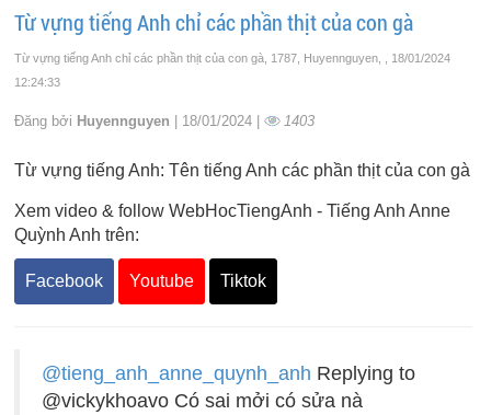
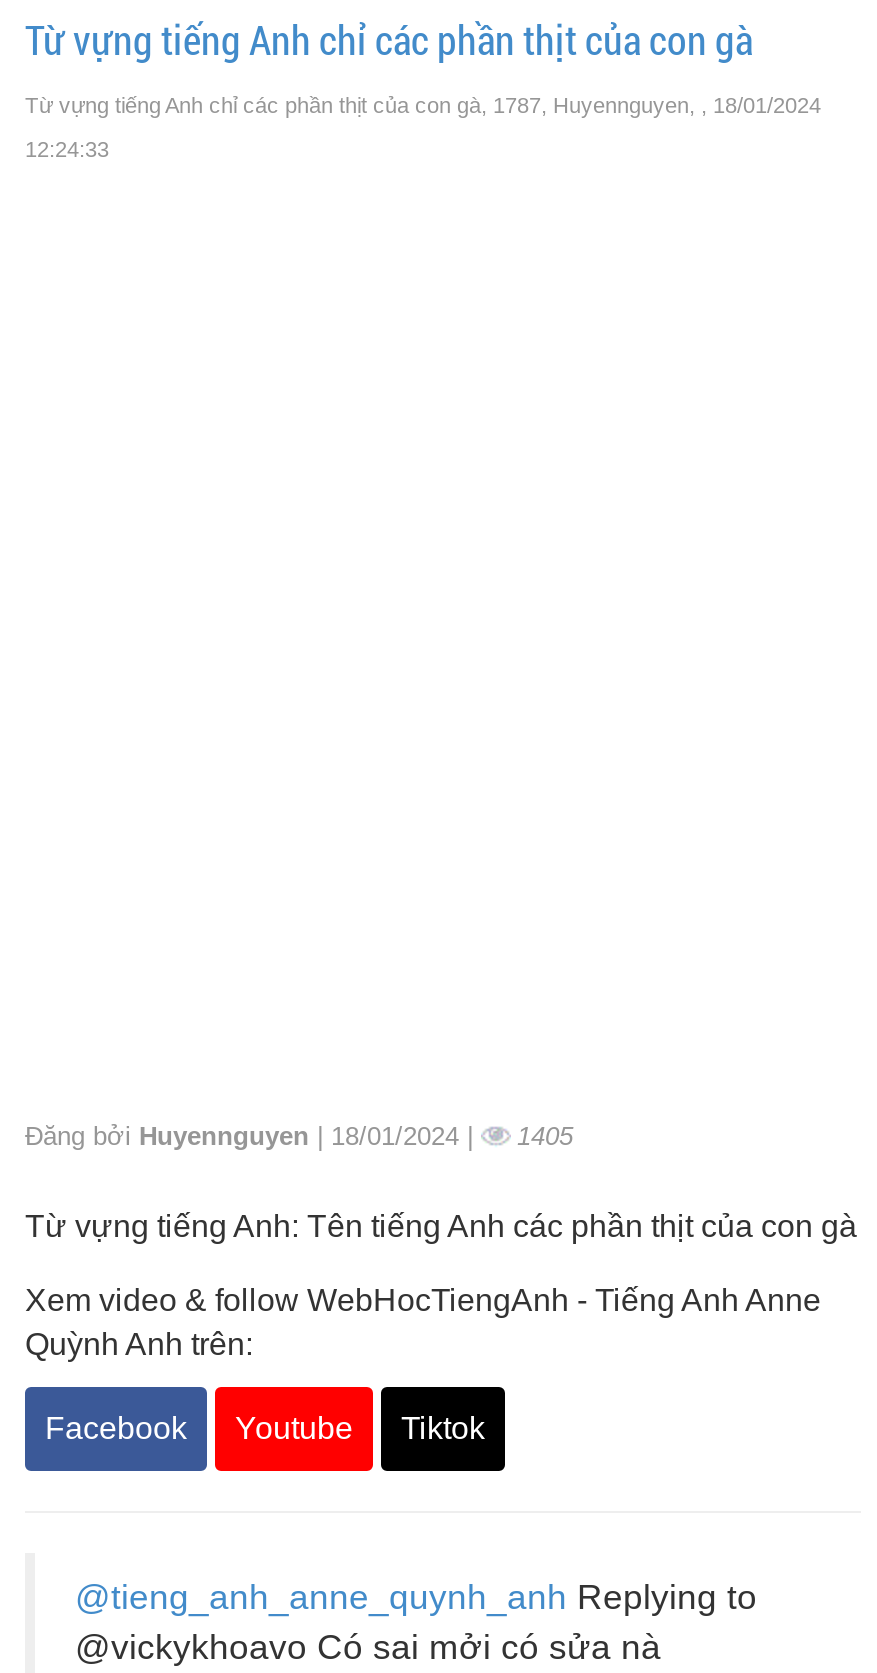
- 1403
+ 1405
